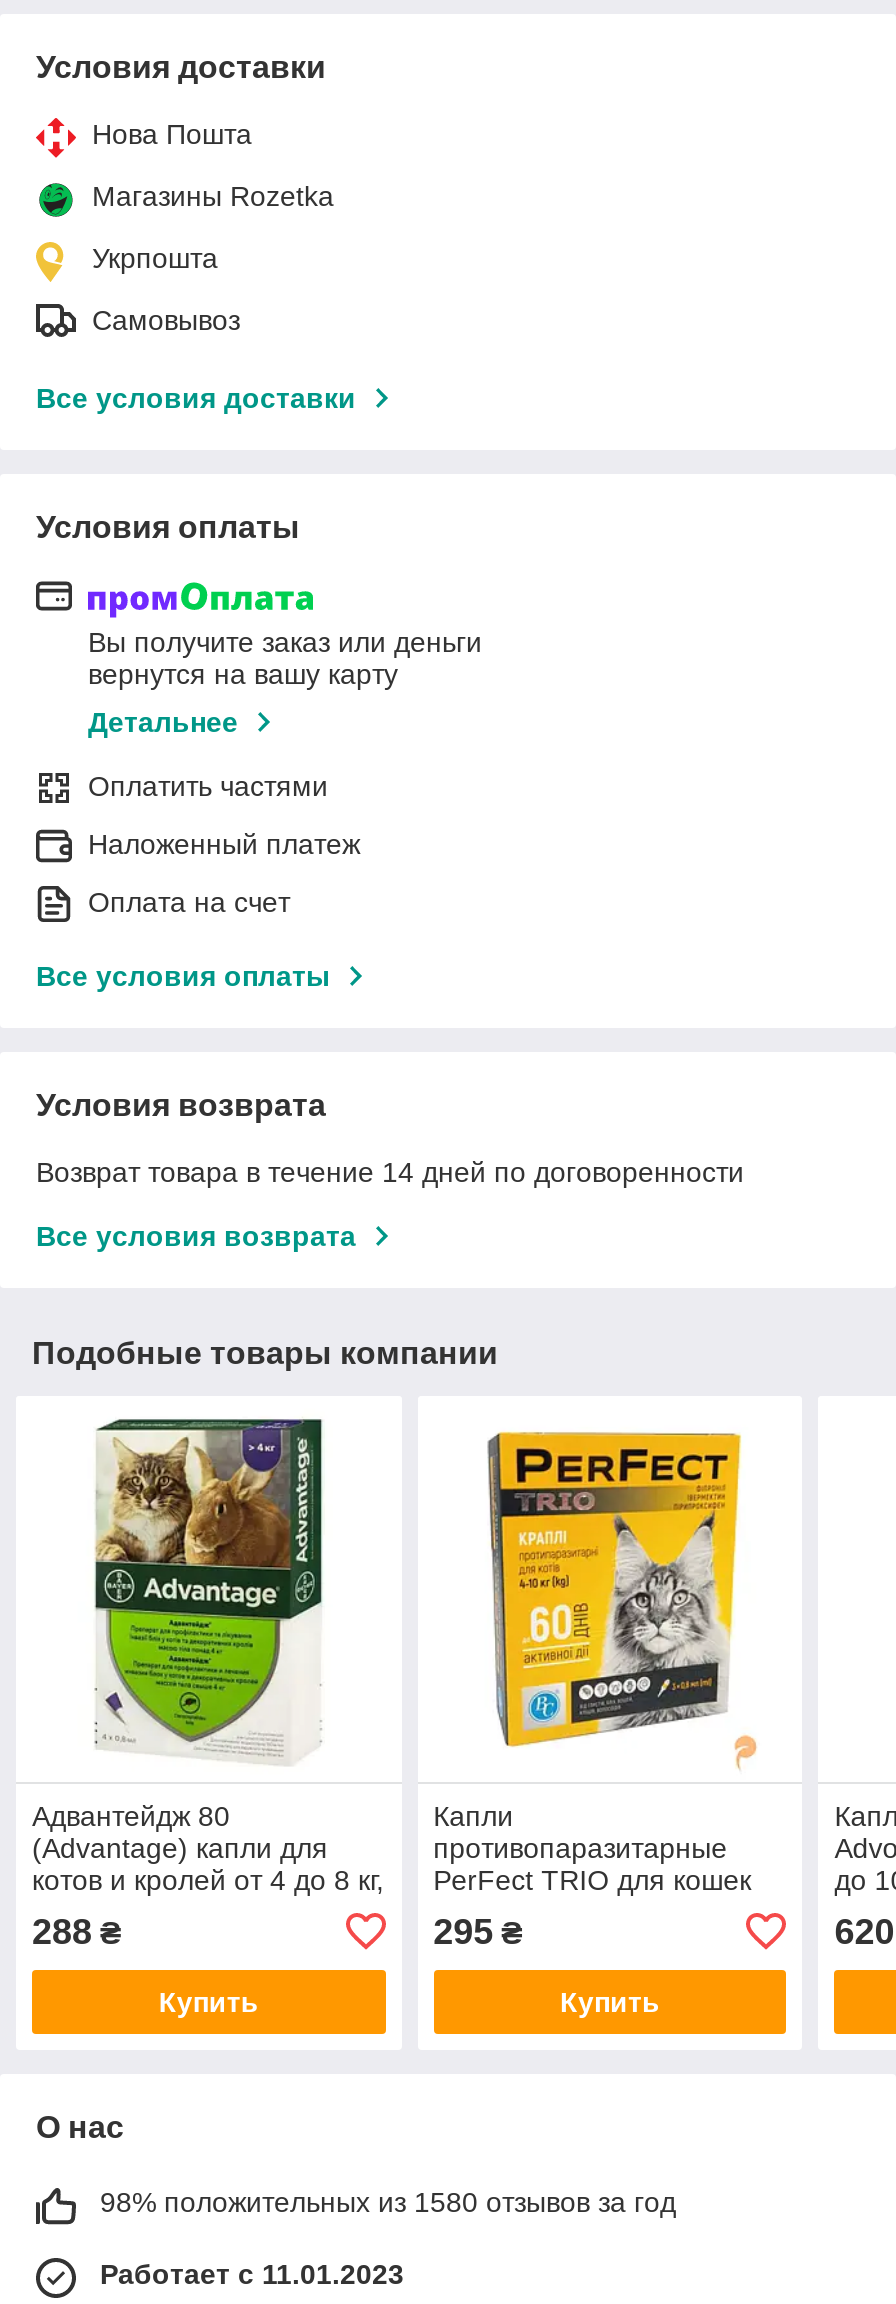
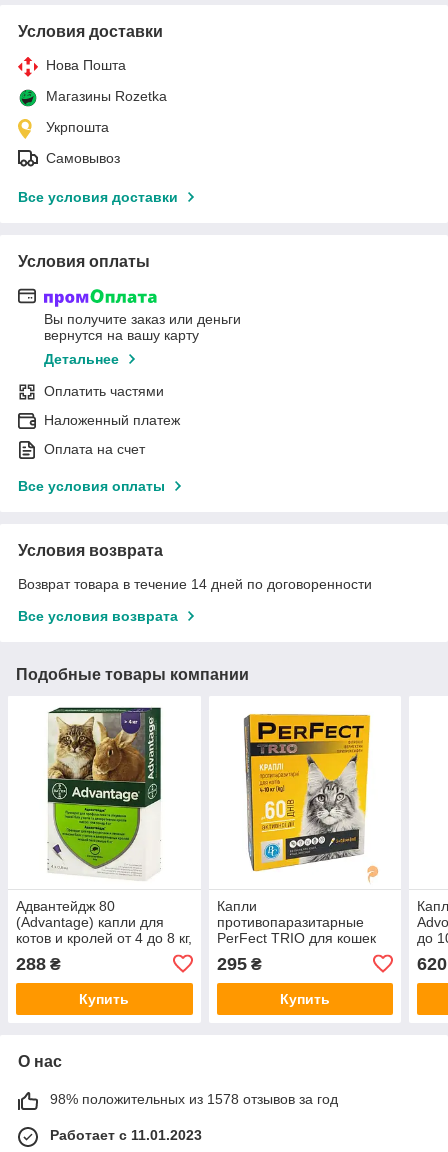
- 98% положительных из 1580 отзывов за год
+ 98% положительных из 1578 отзывов за год
